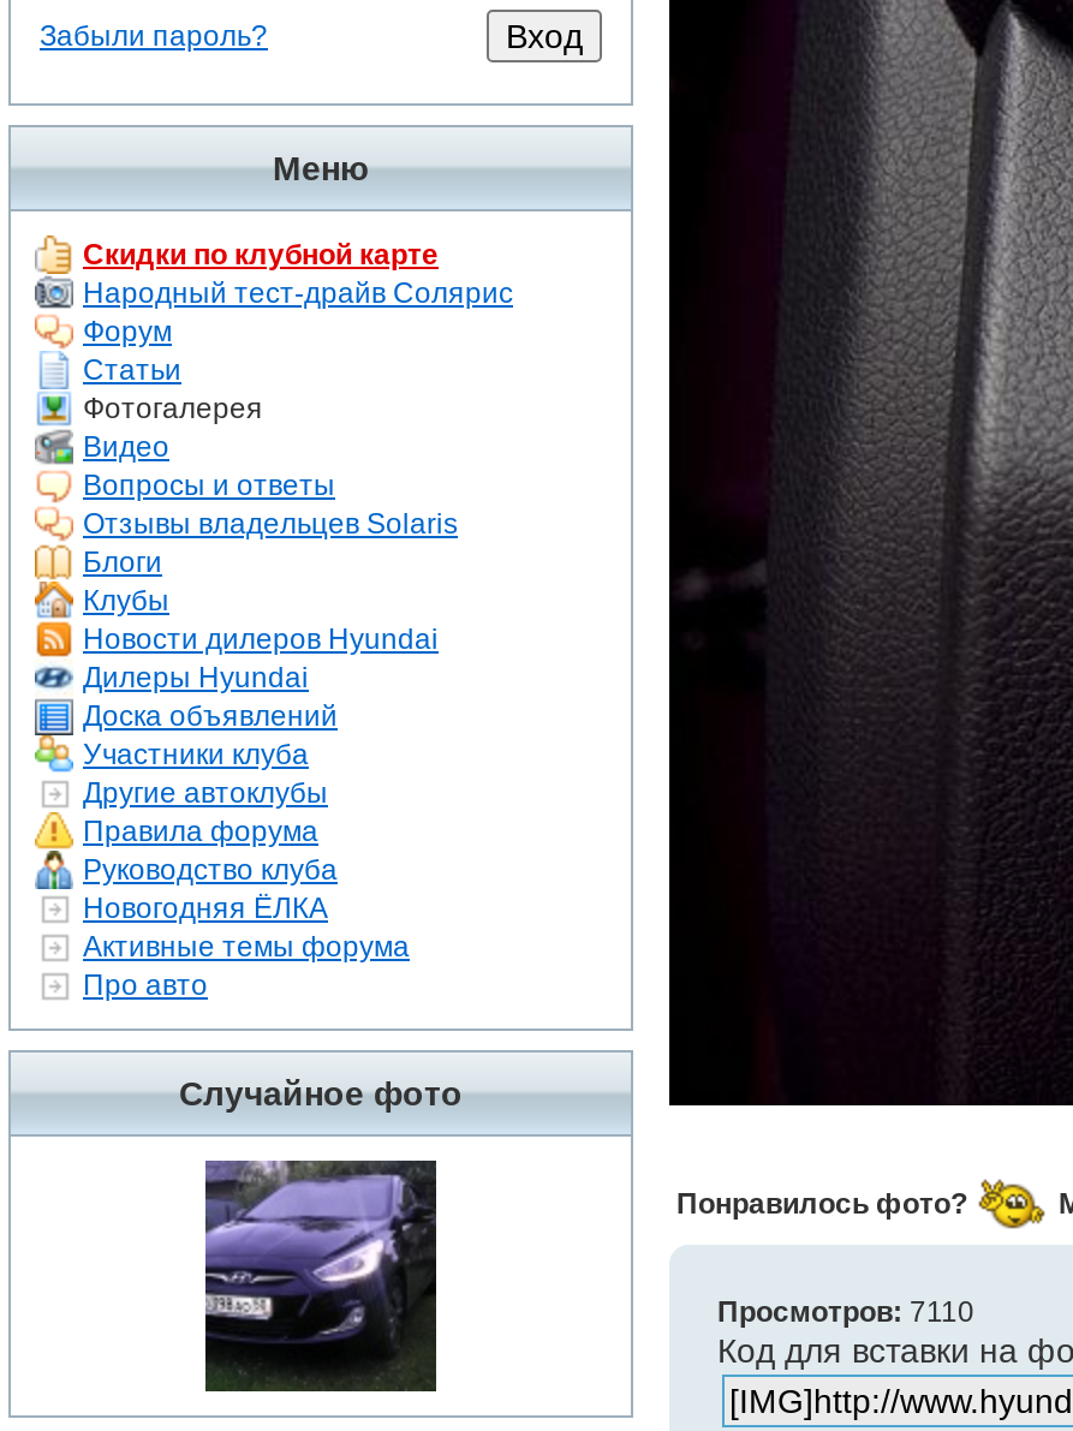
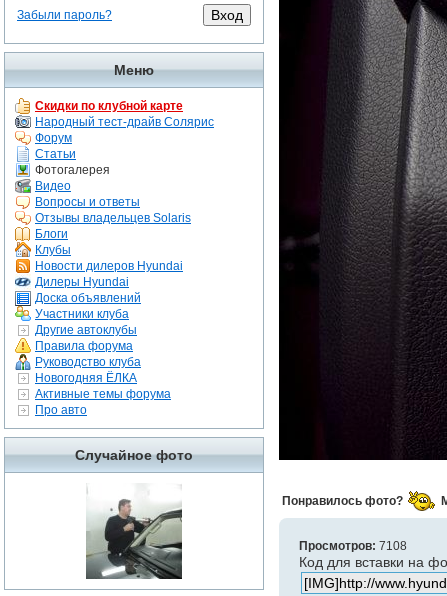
- [image]
+ [image]

- Просмотров: 7110
+ Просмотров: 7108
